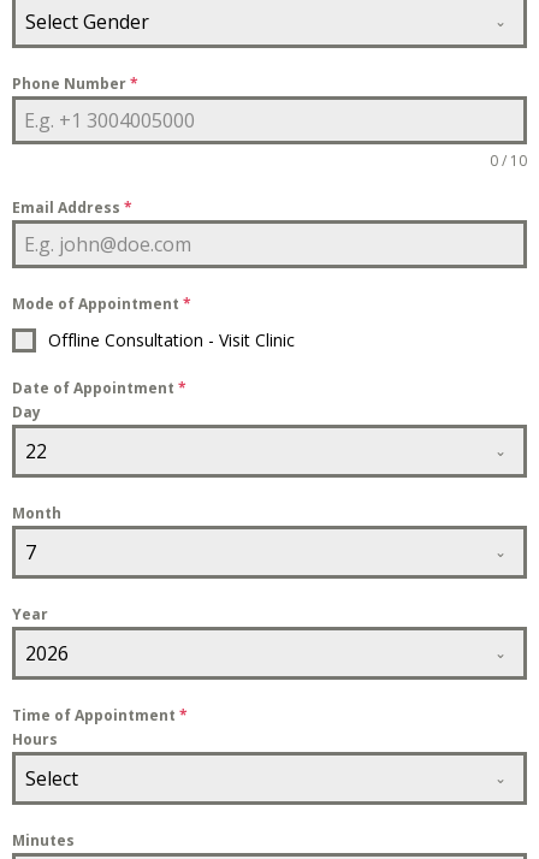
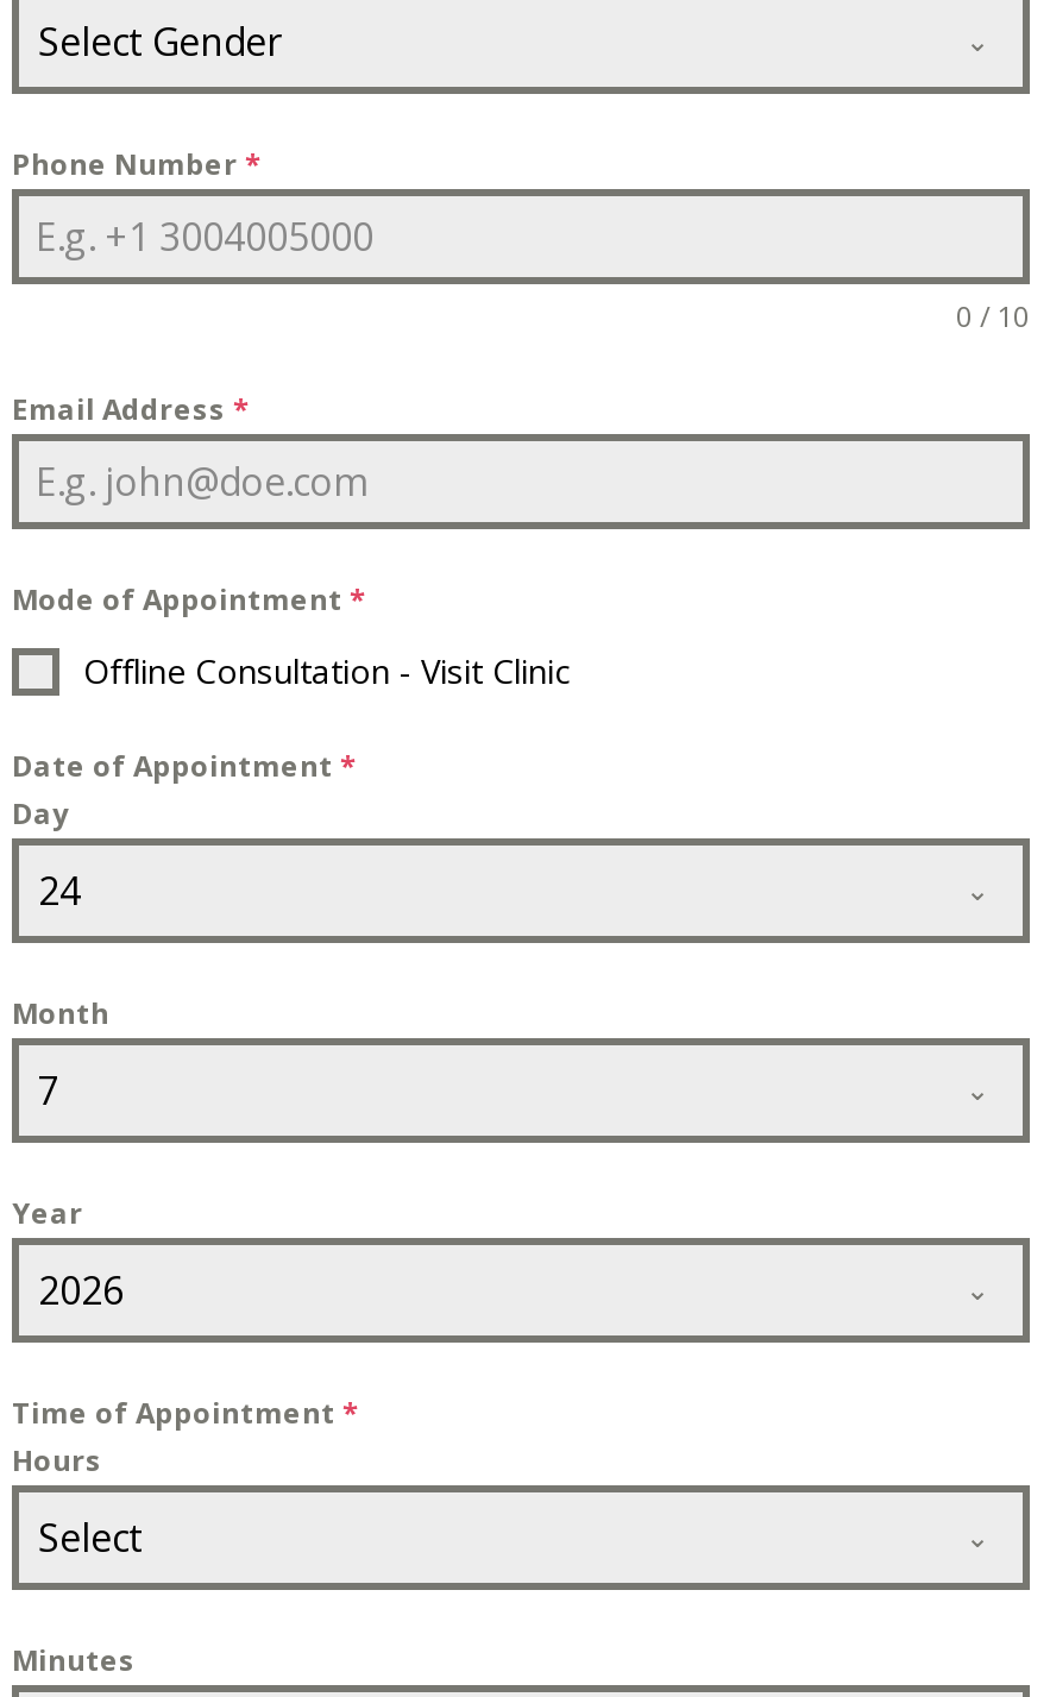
- 22
+ 24
